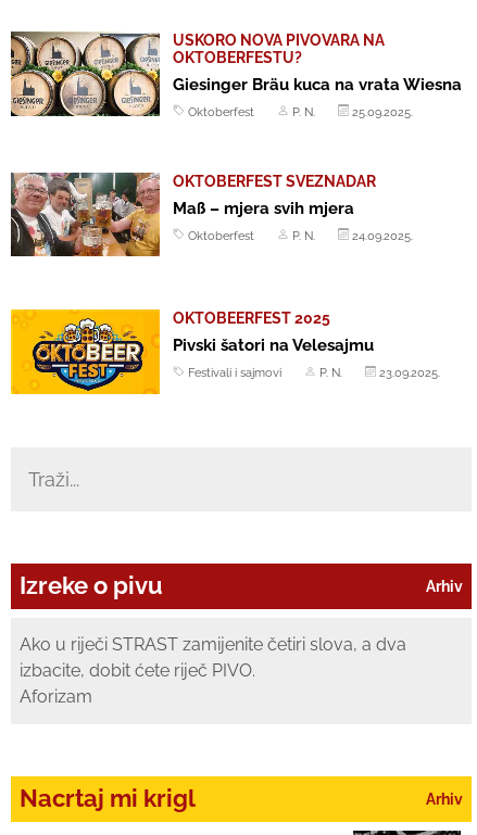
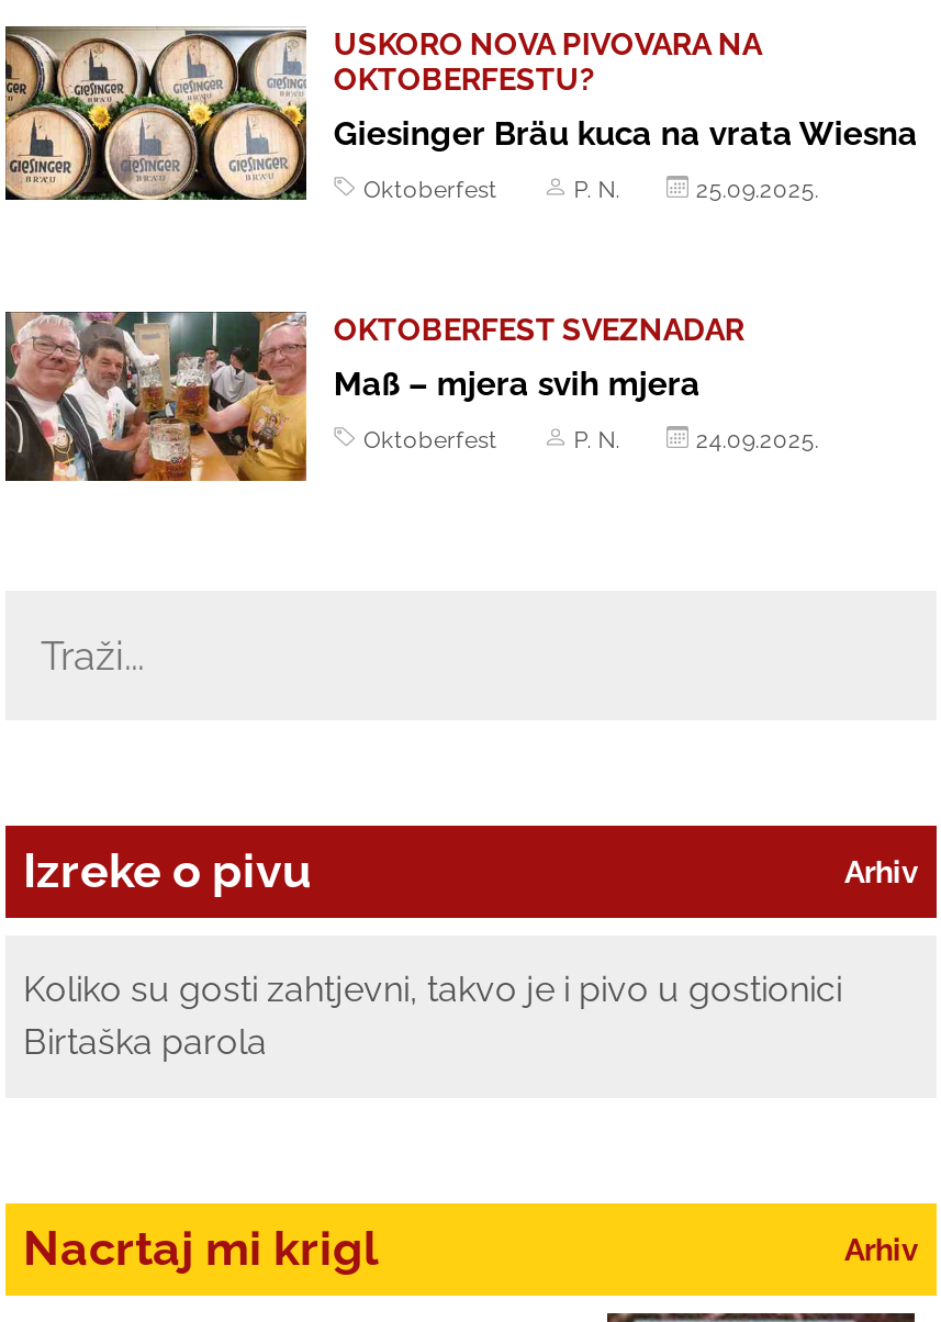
- [image]
- OKTOBEERFEST 2025
- Pivski šatori na Velesajmu
- Festivali i sajmovi
- P. N.
- 23.09.2025.

- Ako u riječi STRAST zamijenite četiri slova, a dva
- izbacite, dobit ćete riječ PIVO.
- Aforizam
+ Koliko su gosti zahtjevni, takvo je i pivo u gostionici
+ Birtaška parola
